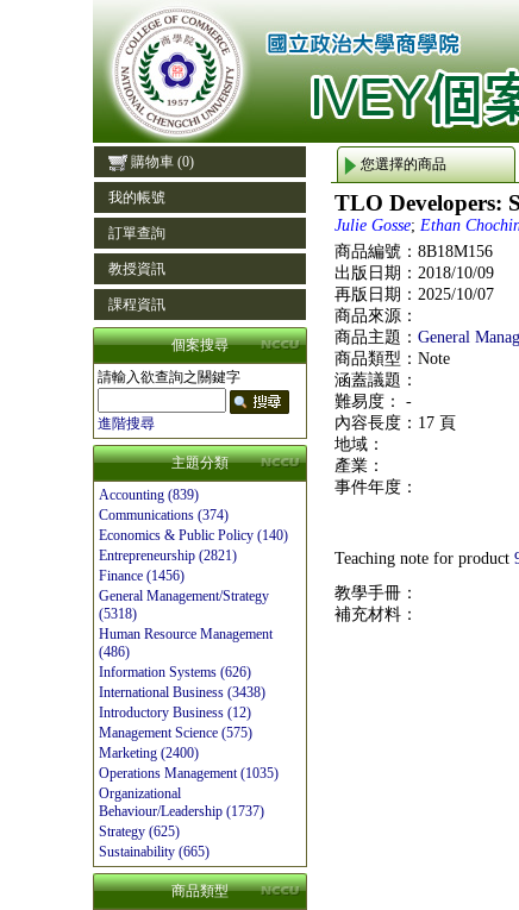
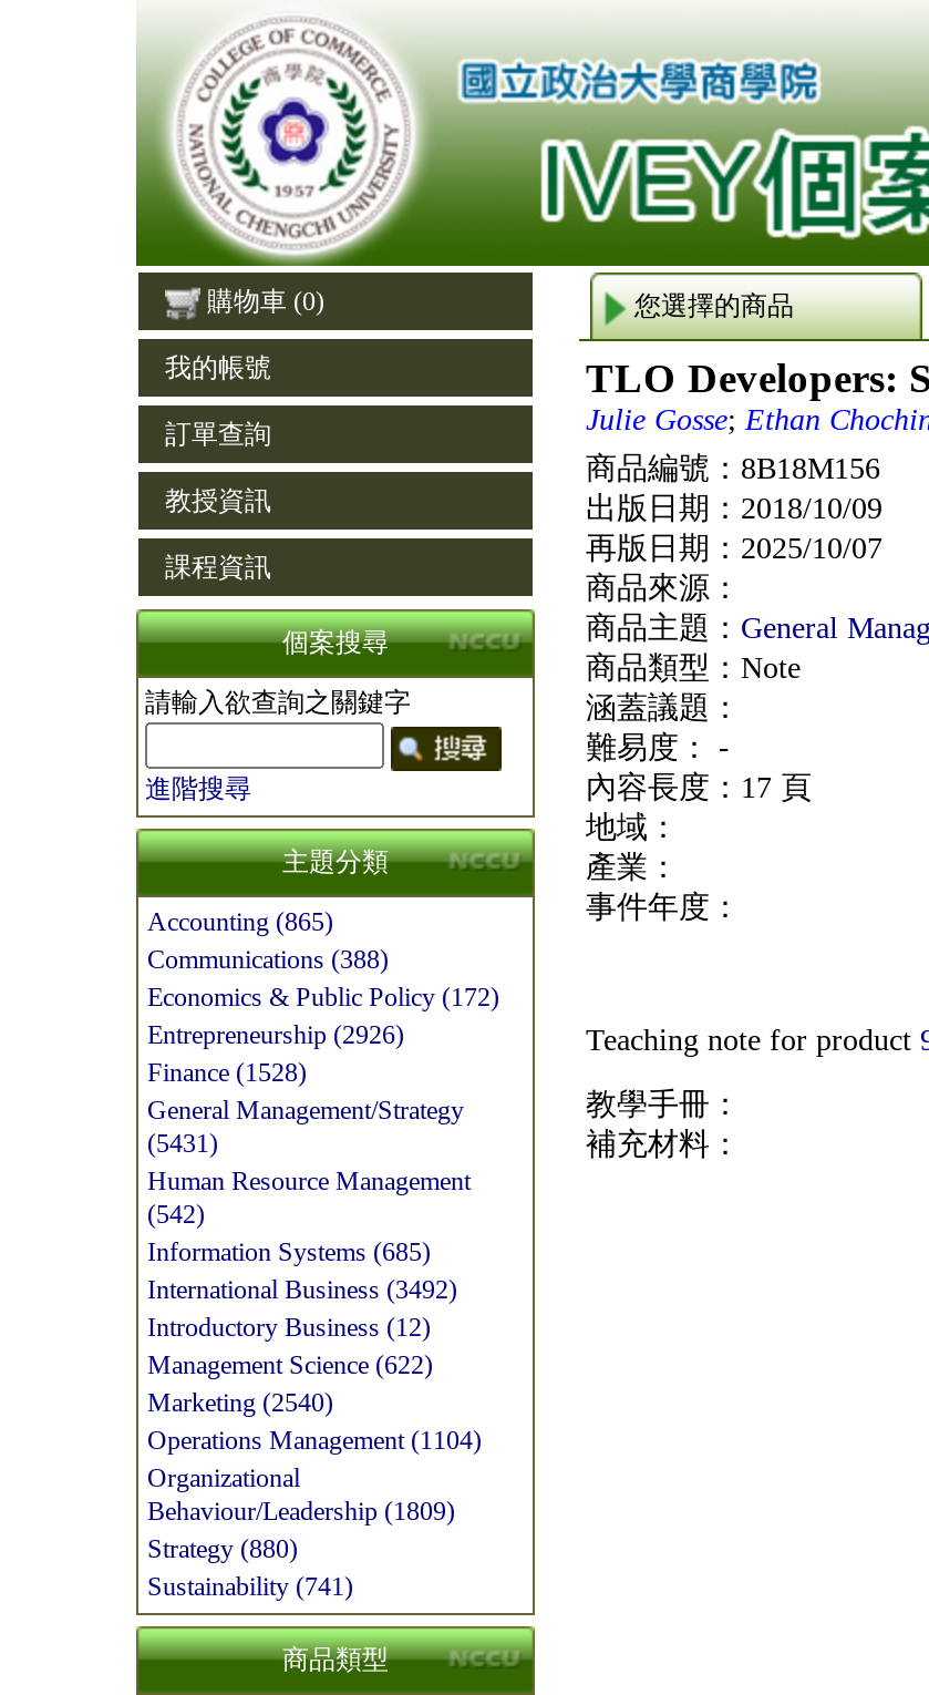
- Accounting (839)
+ Accounting (865)

- Communications (374)
+ Communications (388)

- Economics & Public Policy (140)
+ Economics & Public Policy (172)

- Entrepreneurship (2821)
+ Entrepreneurship (2926)

- Finance (1456)
+ Finance (1528)

- (5318)
+ (5431)

- (486)
+ (542)

- Information Systems (626)
+ Information Systems (685)

- International Business (3438)
+ International Business (3492)

- Management Science (575)
+ Management Science (622)

- Marketing (2400)
+ Marketing (2540)

- Operations Management (1035)
+ Operations Management (1104)

- Behaviour/Leadership (1737)
+ Behaviour/Leadership (1809)

- Strategy (625)
+ Strategy (880)

- Sustainability (665)
+ Sustainability (741)
